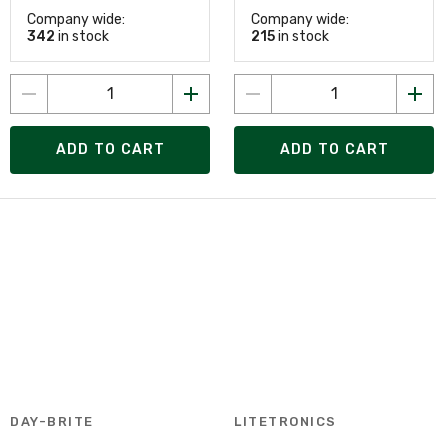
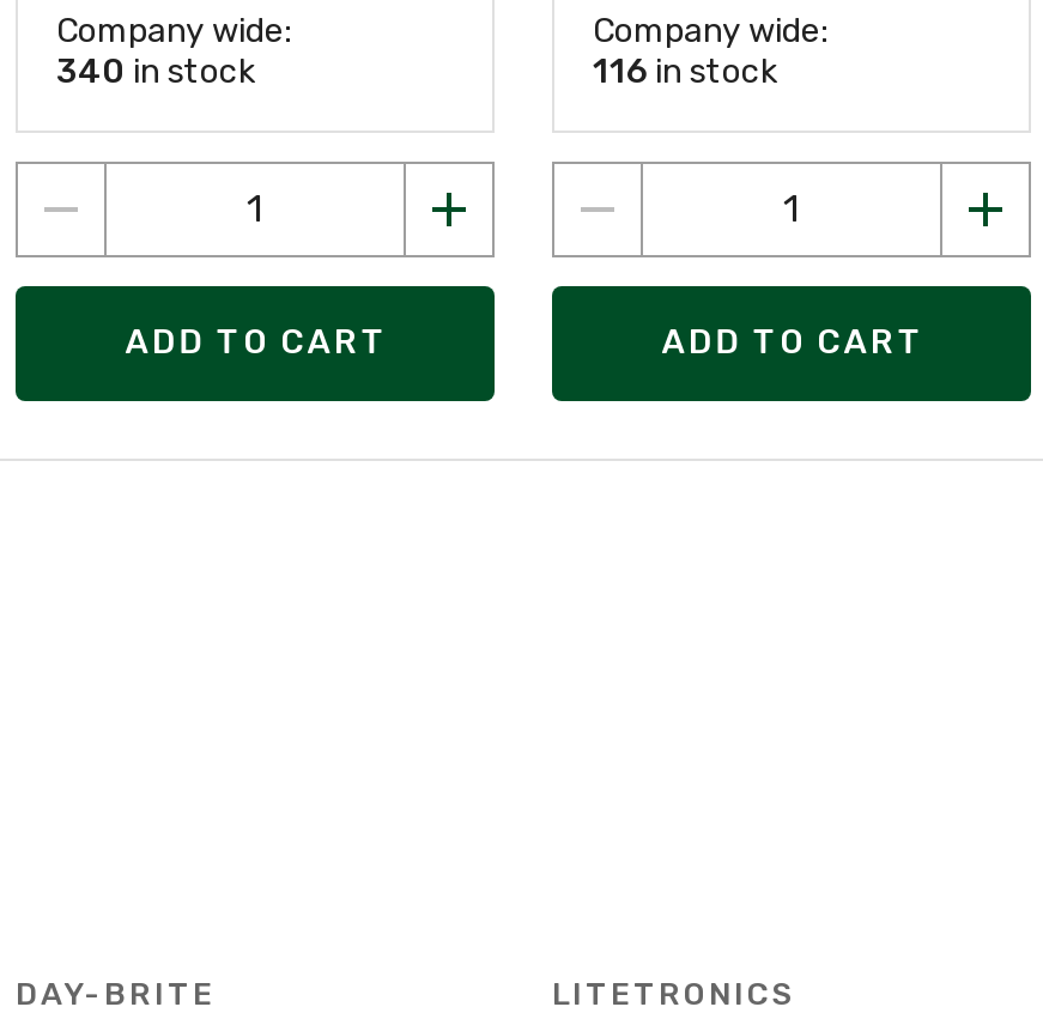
- 342 in stock
+ 340 in stock

- 215 in stock
+ 116 in stock
